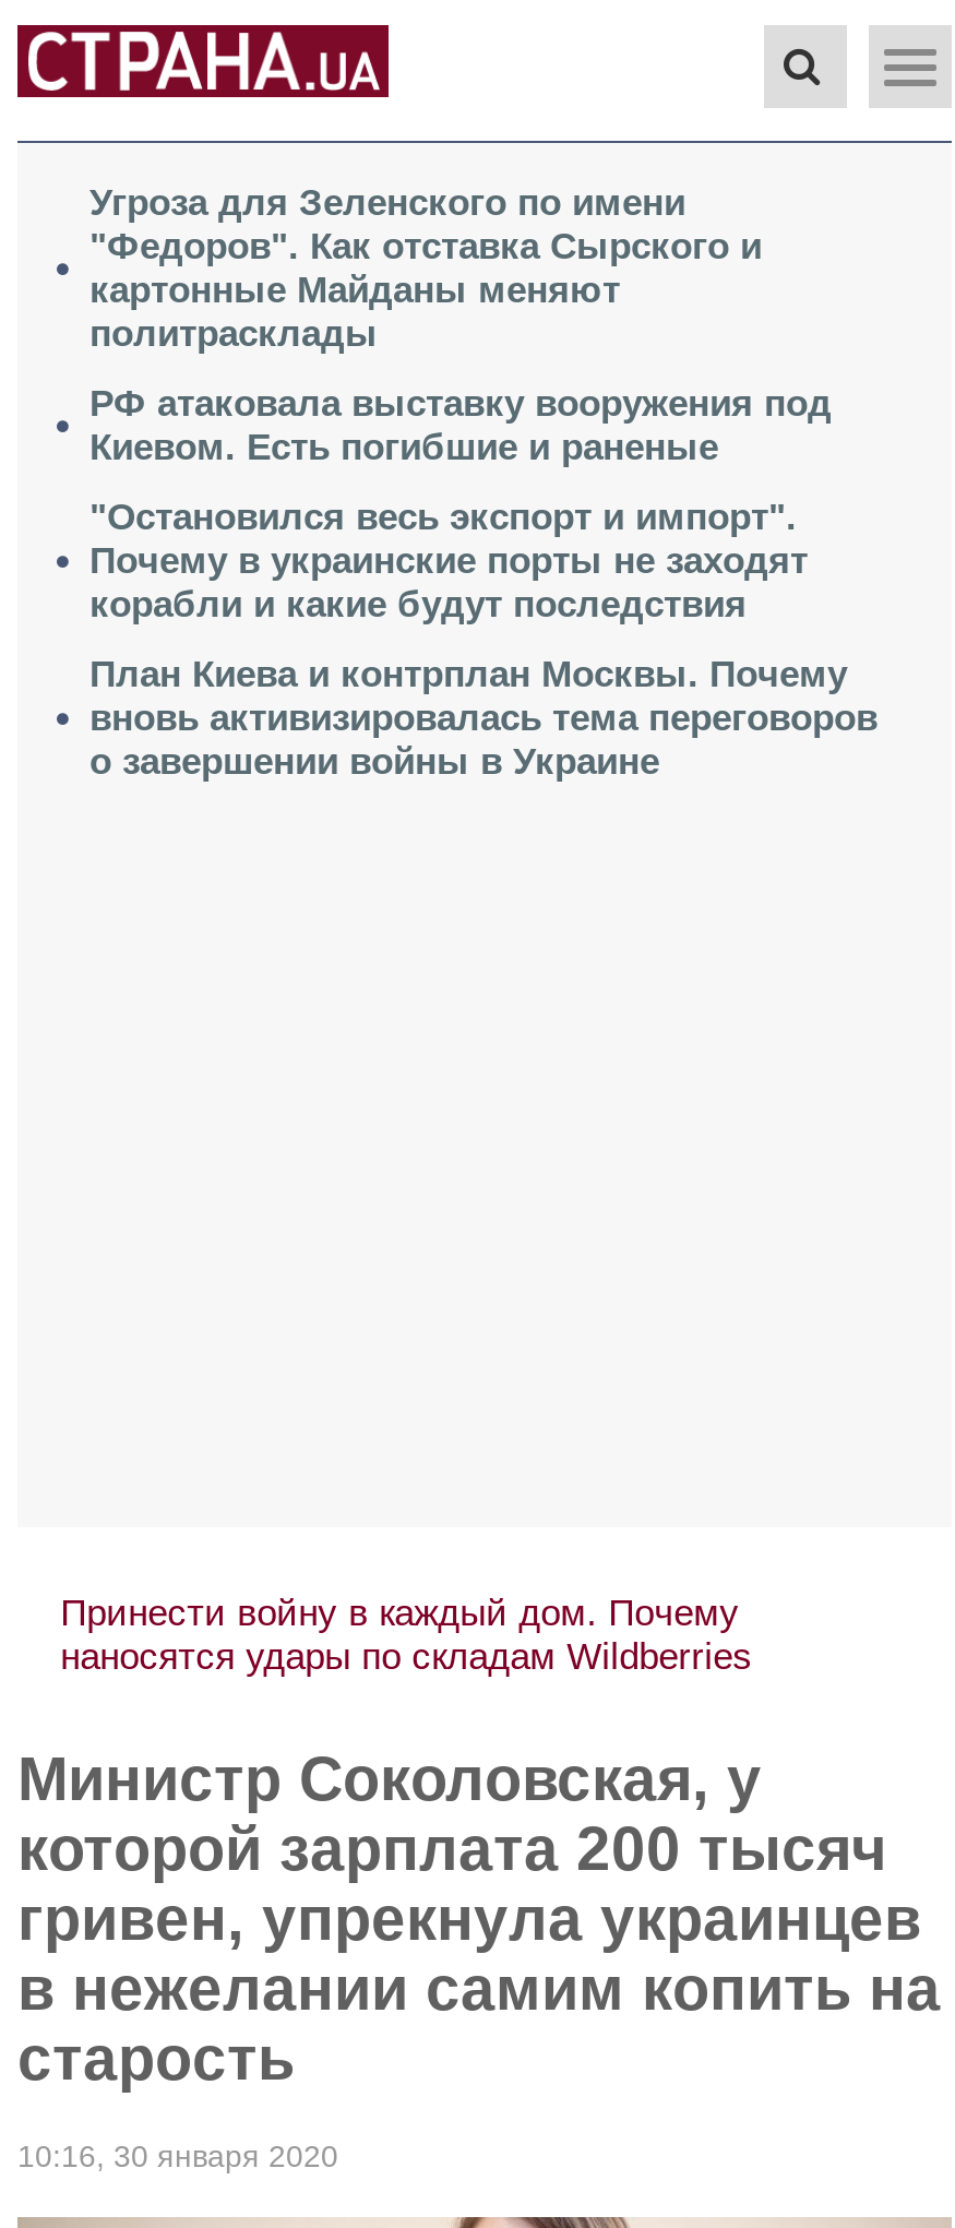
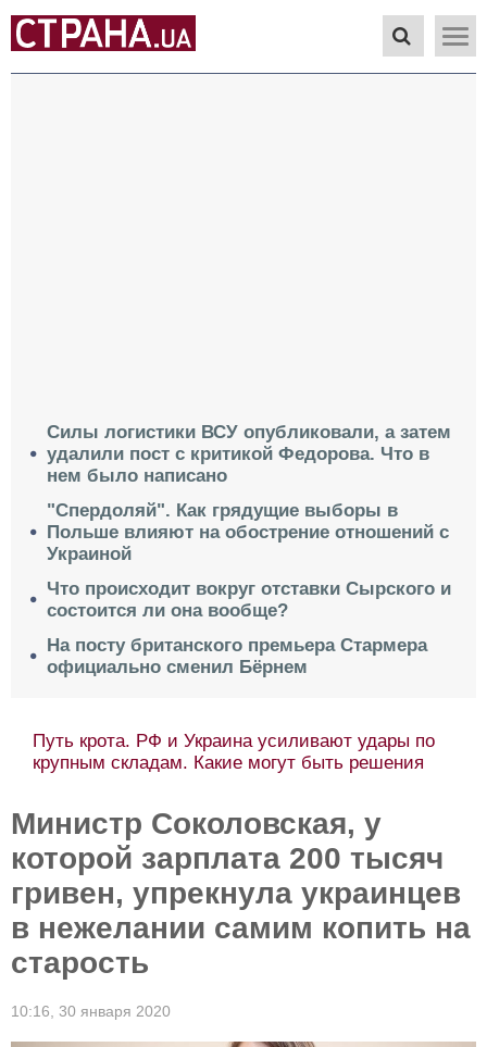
- Угроза для Зеленского по имени
- "Федоров". Как отставка Сырского и
- картонные Майданы меняют
- политрасклады
+ Силы логистики ВСУ опубликовали, а затем
+ удалили пост с критикой Федорова. Что в
+ нем было написано

- РФ атаковала выставку вооружения под
- Киевом. Есть погибшие и раненые
+ "Спердоляй". Как грядущие выборы в
+ Польше влияют на обострение отношений с
+ Украиной

- "Остановился весь экспорт и импорт".
- Почему в украинские порты не заходят
- корабли и какие будут последствия
+ Что происходит вокруг отставки Сырского и
+ состоится ли она вообще?

- План Киева и контрплан Москвы. Почему
- вновь активизировалась тема переговоров
- о завершении войны в Украине
+ На посту британского премьера Стармера
+ официально сменил Бёрнем

- Принести войну в каждый дом. Почему
- наносятся удары по складам Wildberries
+ Путь крота. РФ и Украина усиливают удары по
+ крупным складам. Какие могут быть решения
